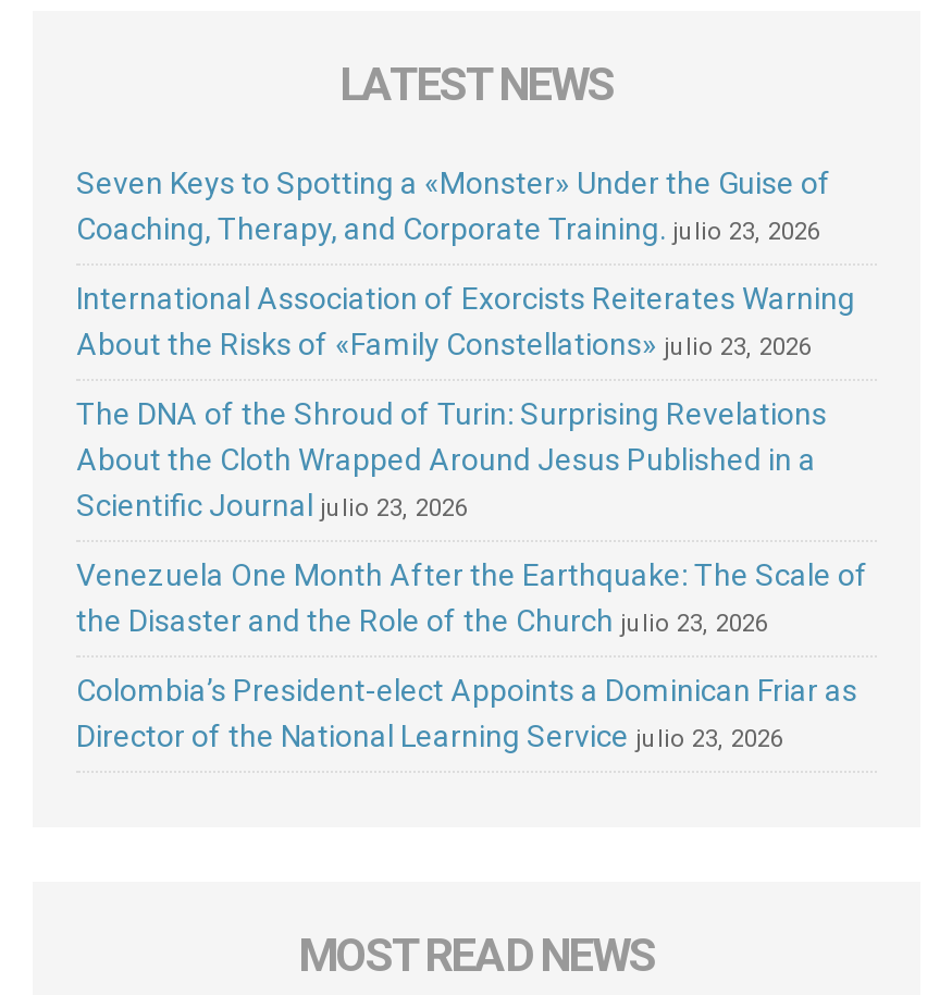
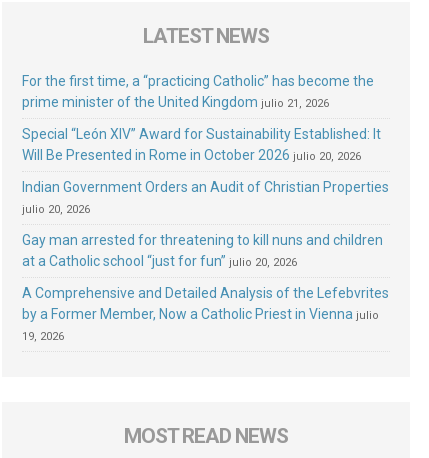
- Seven Keys to Spotting a «Monster» Under the Guise of
- Coaching, Therapy, and Corporate Training. julio 23, 2026
- International Association of Exorcists Reiterates Warning
- About the Risks of «Family Constellations» julio 23, 2026
- The DNA of the Shroud of Turin: Surprising Revelations
- About the Cloth Wrapped Around Jesus Published in a
- Scientific Journal julio 23, 2026
- Venezuela One Month After the Earthquake: The Scale of
- the Disaster and the Role of the Church julio 23, 2026
- Colombia’s President-elect Appoints a Dominican Friar as
- Director of the National Learning Service julio 23, 2026
+ For the first time, a “practicing Catholic” has become the
+ prime minister of the United Kingdom julio 21, 2026
+ Special “León XIV” Award for Sustainability Established: It
+ Will Be Presented in Rome in October 2026 julio 20, 2026
+ Indian Government Orders an Audit of Christian Properties
+ julio 20, 2026
+ Gay man arrested for threatening to kill nuns and children
+ at a Catholic school “just for fun” julio 20, 2026
+ A Comprehensive and Detailed Analysis of the Lefebvrites
+ by a Former Member, Now a Catholic Priest in Vienna julio
+ 19, 2026
